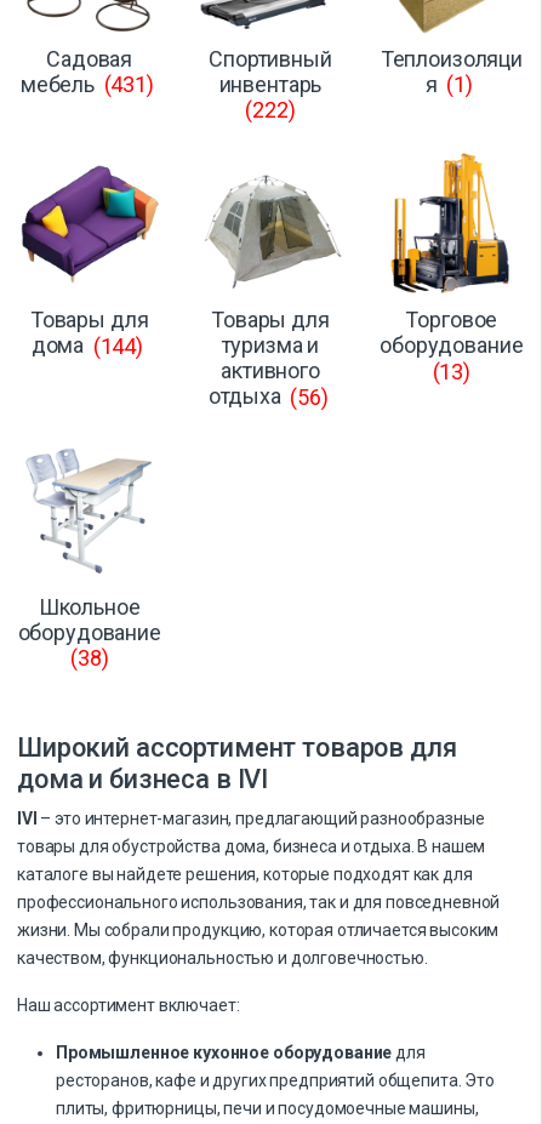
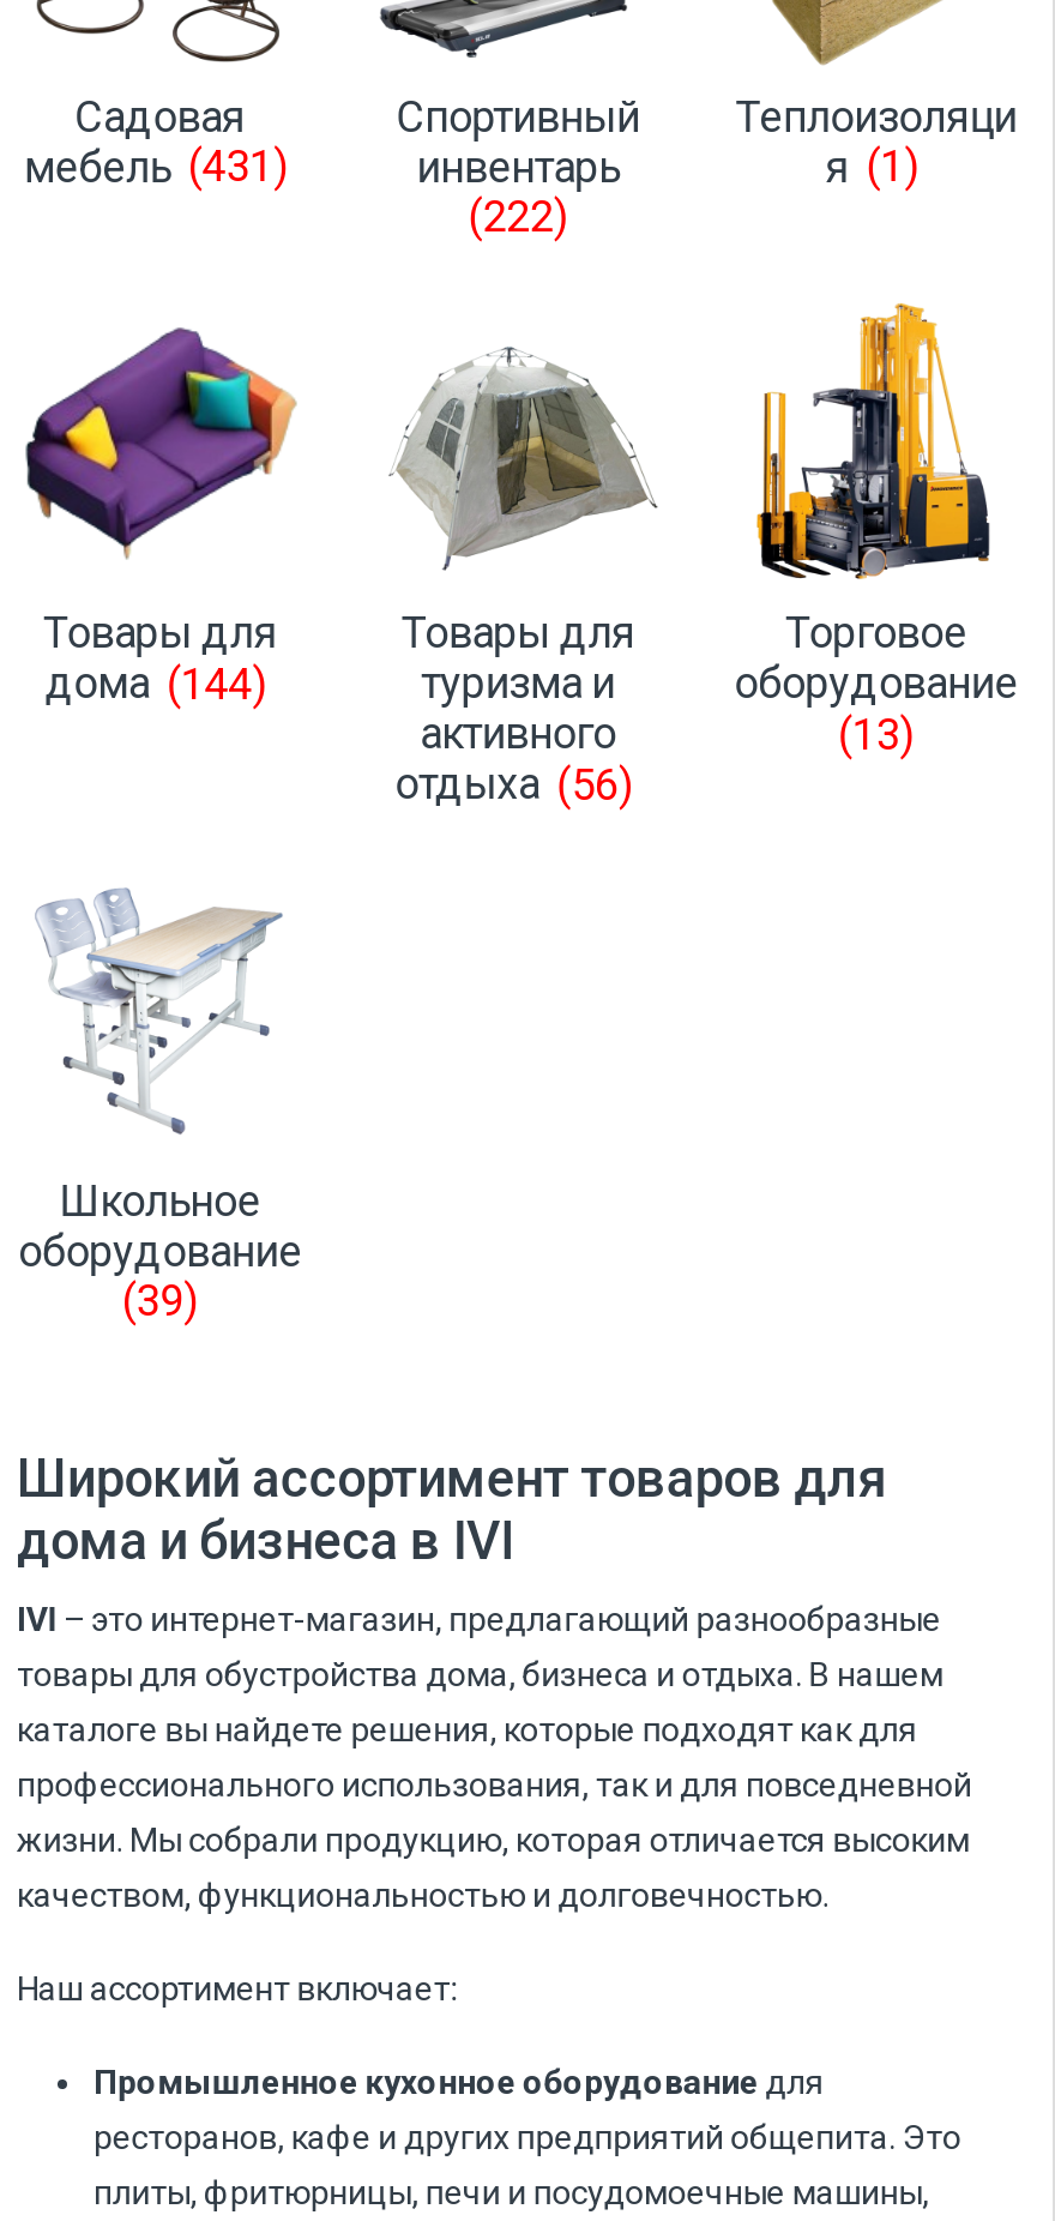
- (38)
+ (39)
